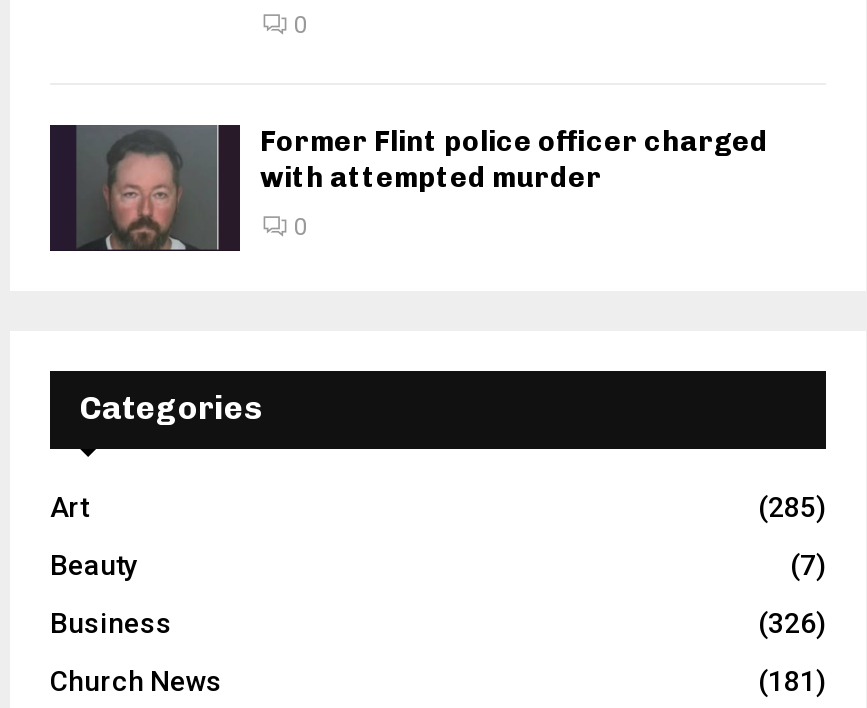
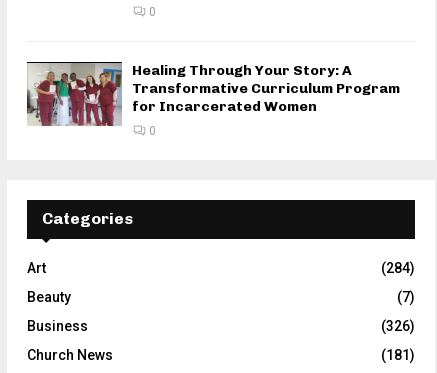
- [image]
- Former Flint police officer charged
- with attempted murder
+ [image]
+ Healing Through Your Story: A
+ Transformative Curriculum Program
+ for Incarcerated Women

- (285)
+ (284)
